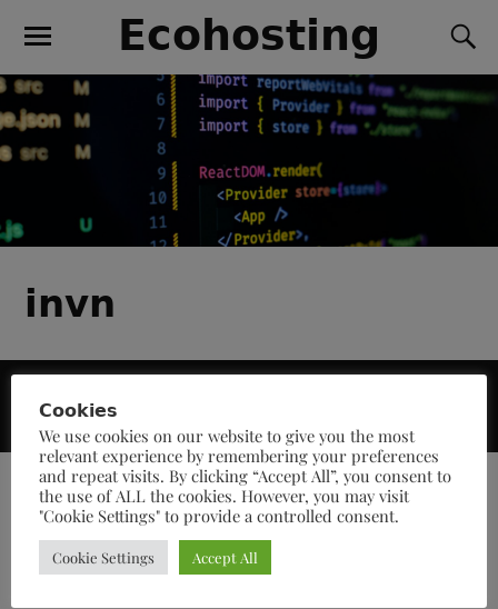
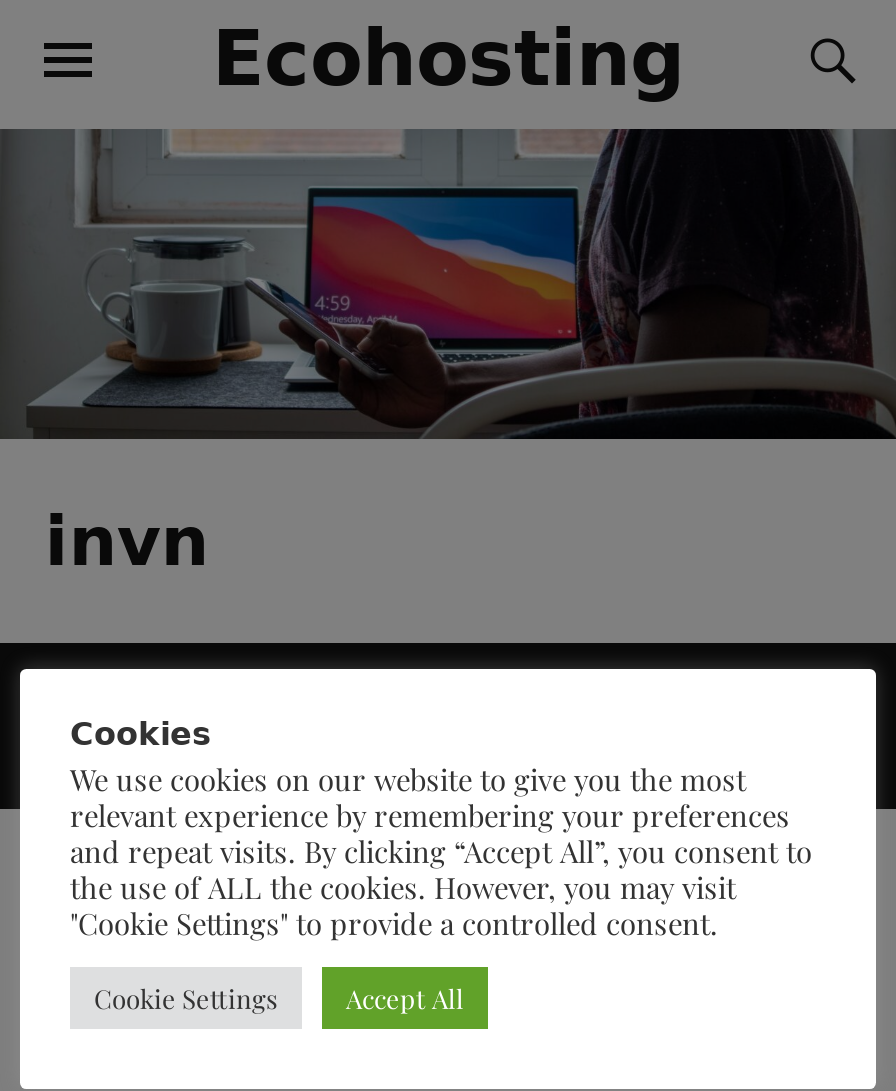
- [image]
+ [image]
